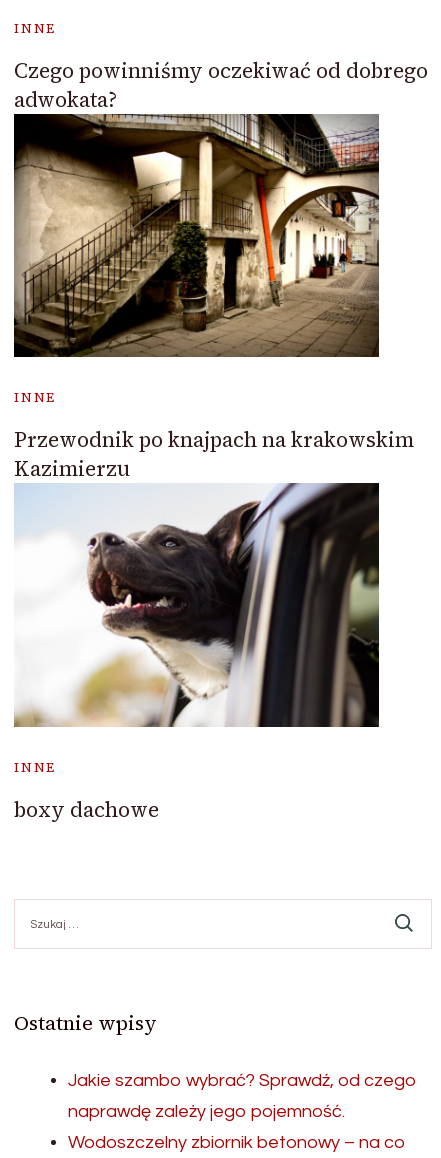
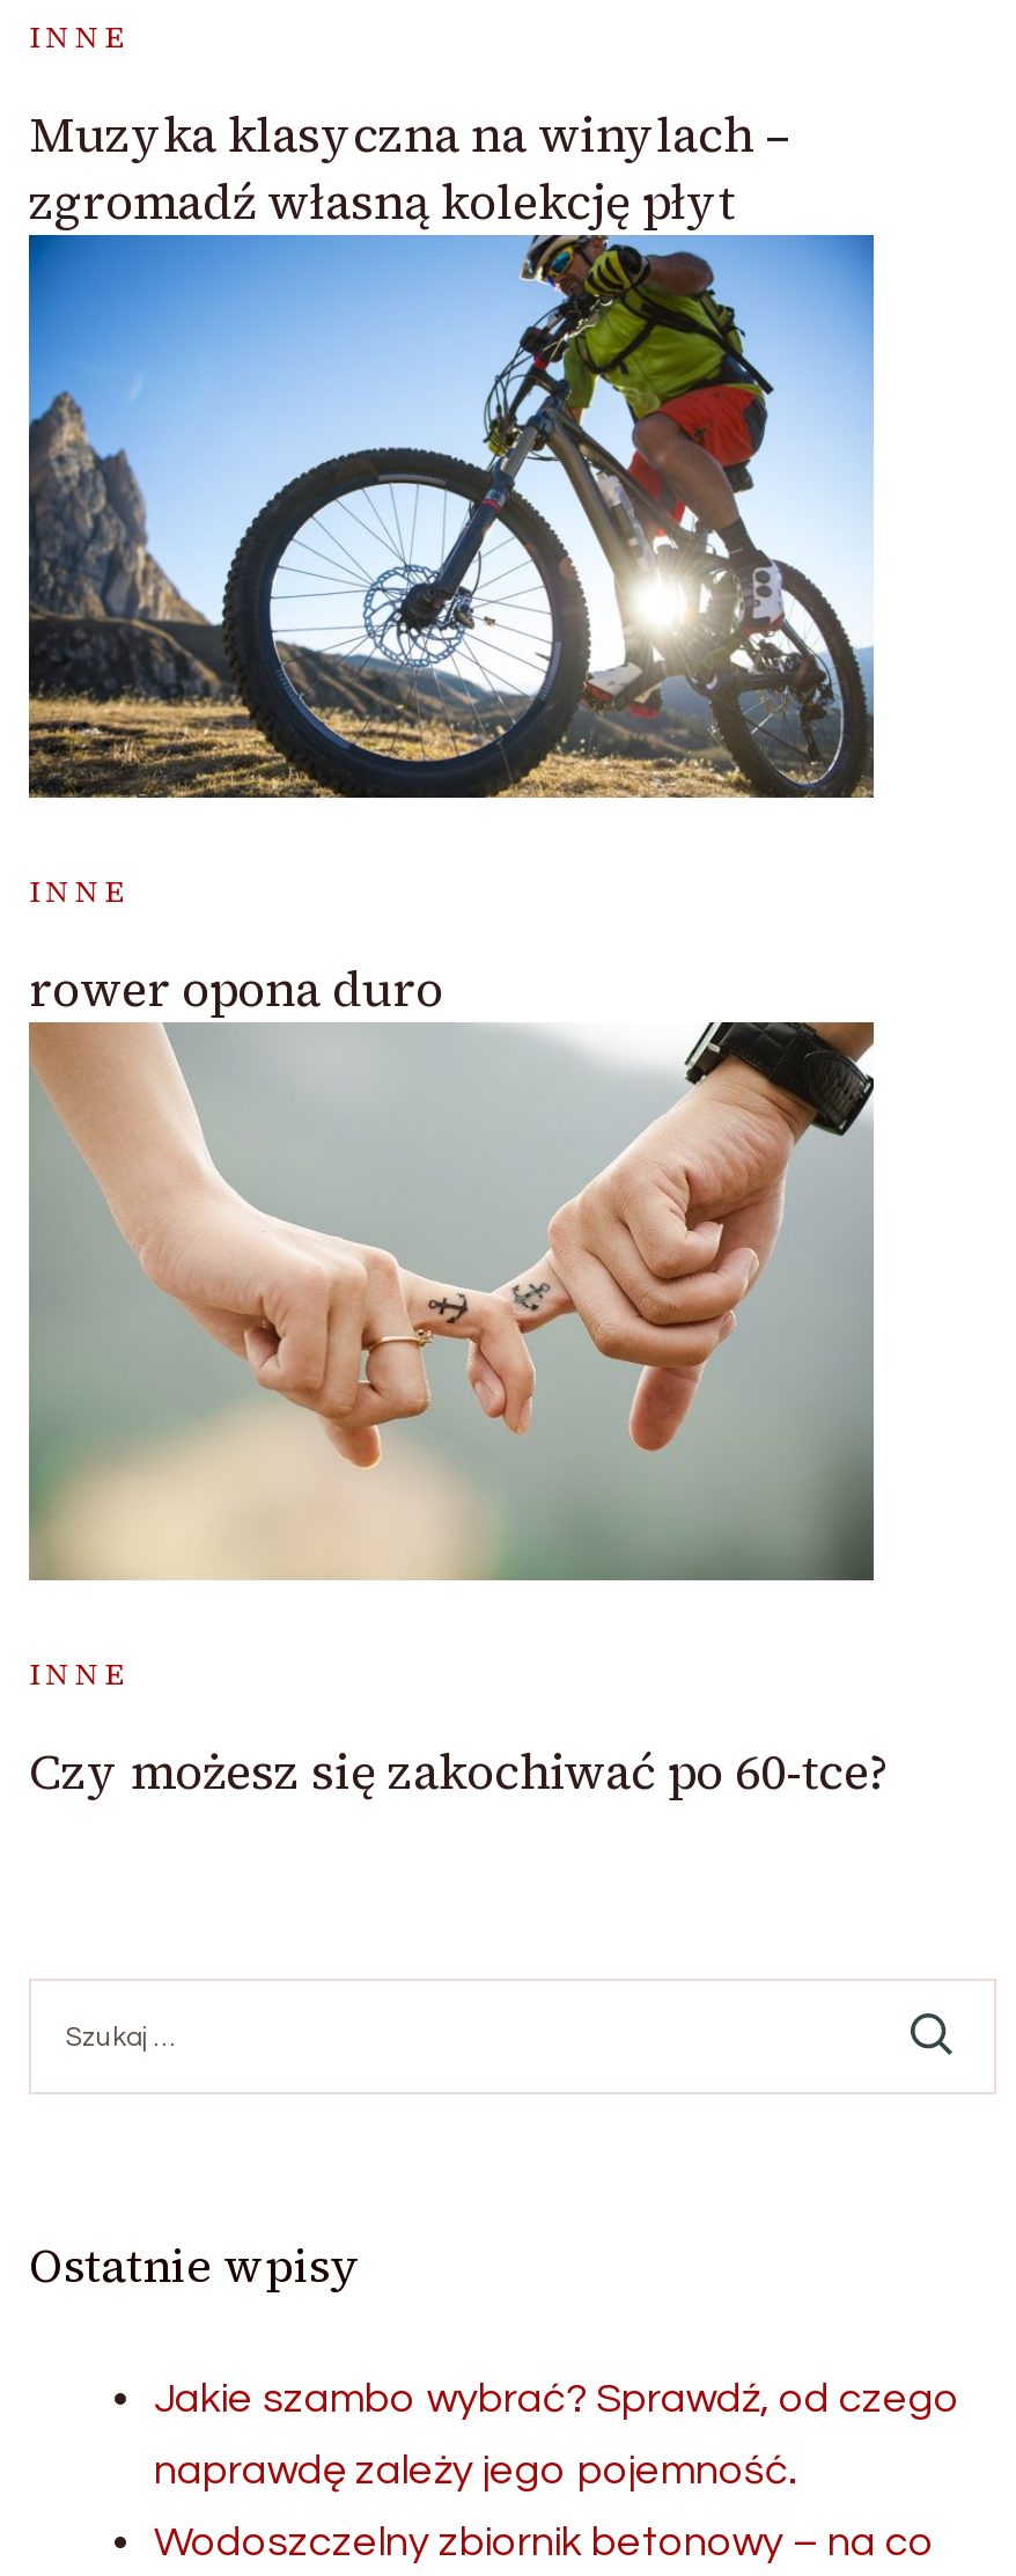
- [image]
- Czego powinniśmy oczekiwać od dobrego
- adwokata?
+ [image]
+ Muzyka klasyczna na winylach –
+ zgromadź własną kolekcję płyt

- Przewodnik po knajpach na krakowskim
- Kazimierzu
+ rower opona duro

- [image]
+ [image]

- boxy dachowe
+ Czy możesz się zakochiwać po 60-tce?
